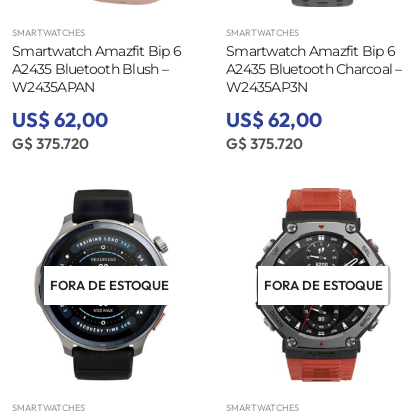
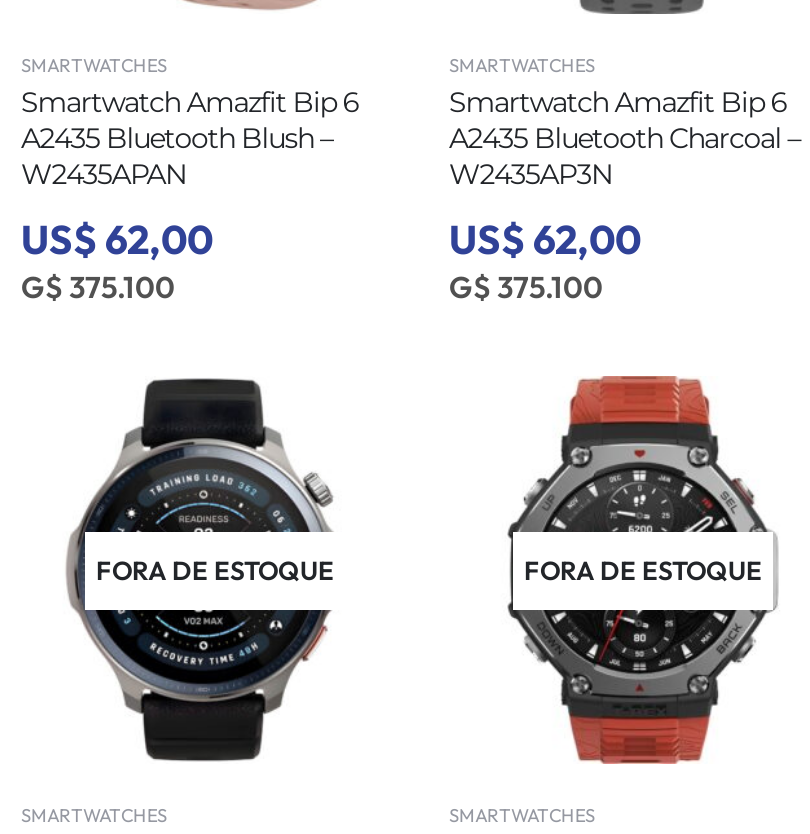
- G$ 375.720
+ G$ 375.100

- G$ 375.720
+ G$ 375.100
